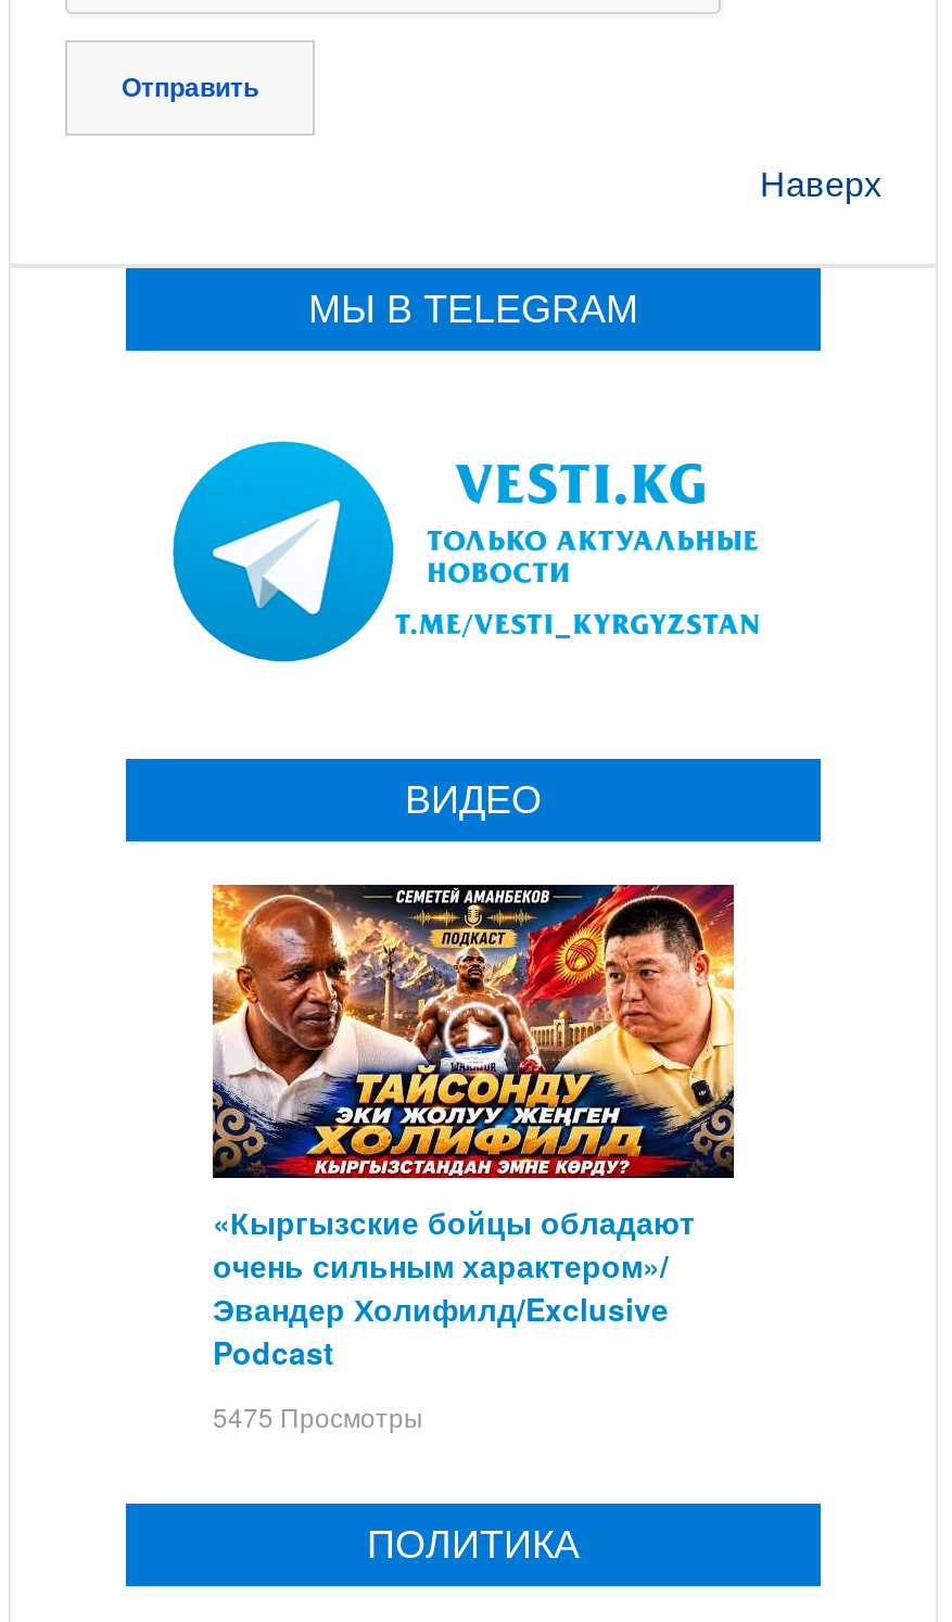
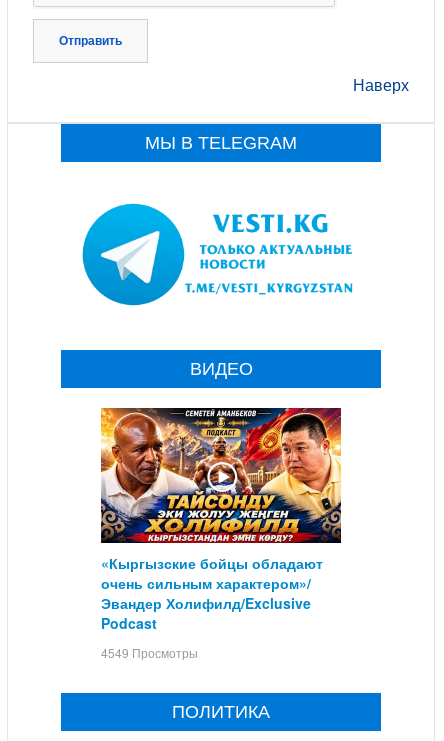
- 5475 Просмотры
+ 4549 Просмотры
